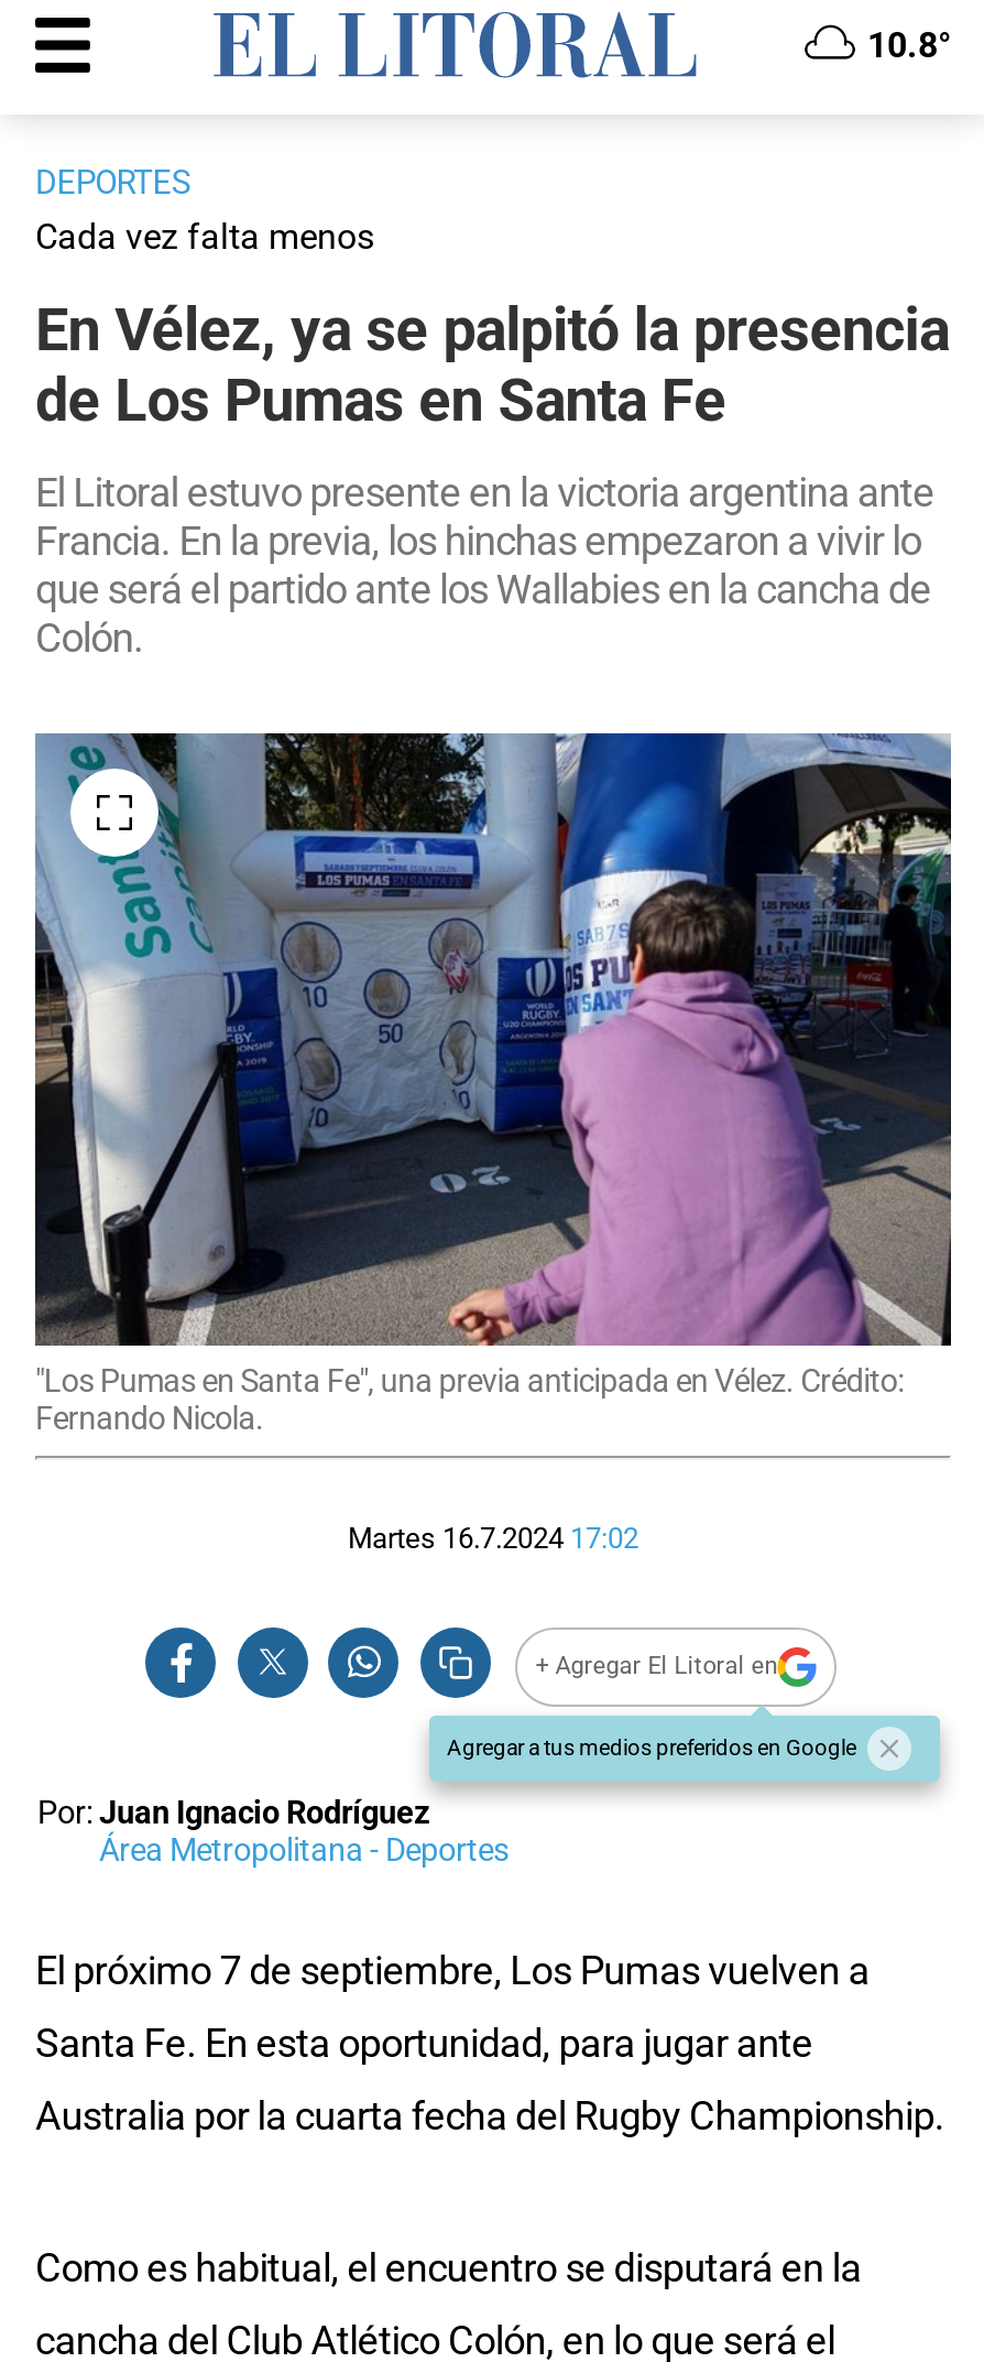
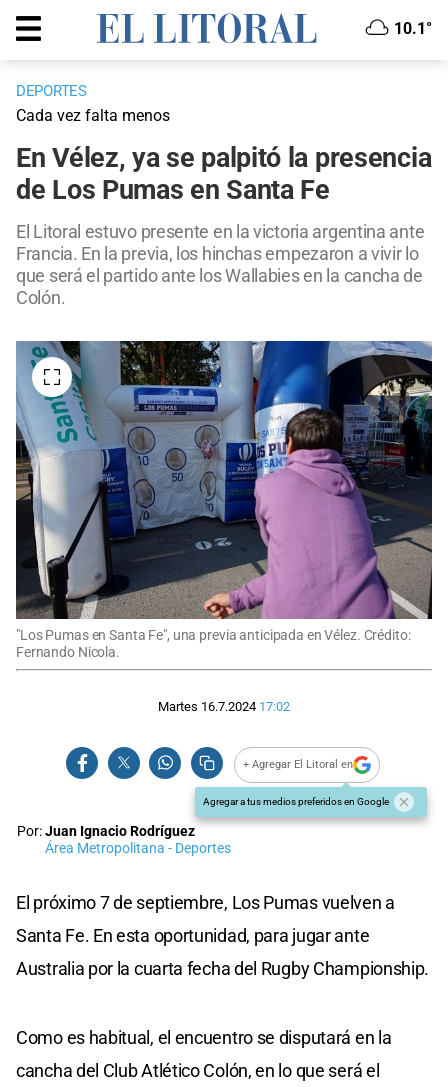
- 10.8°
+ 10.1°
